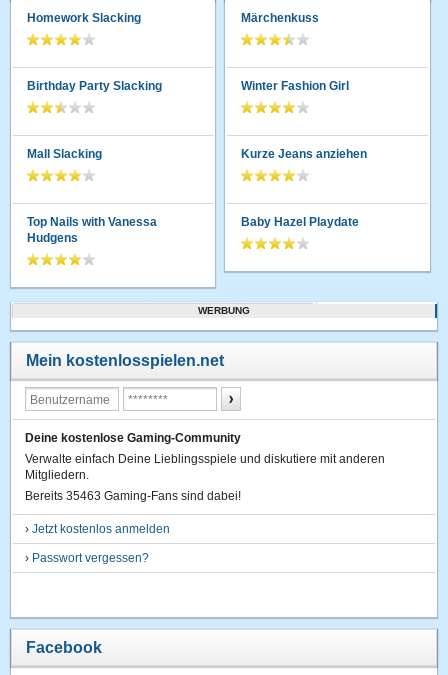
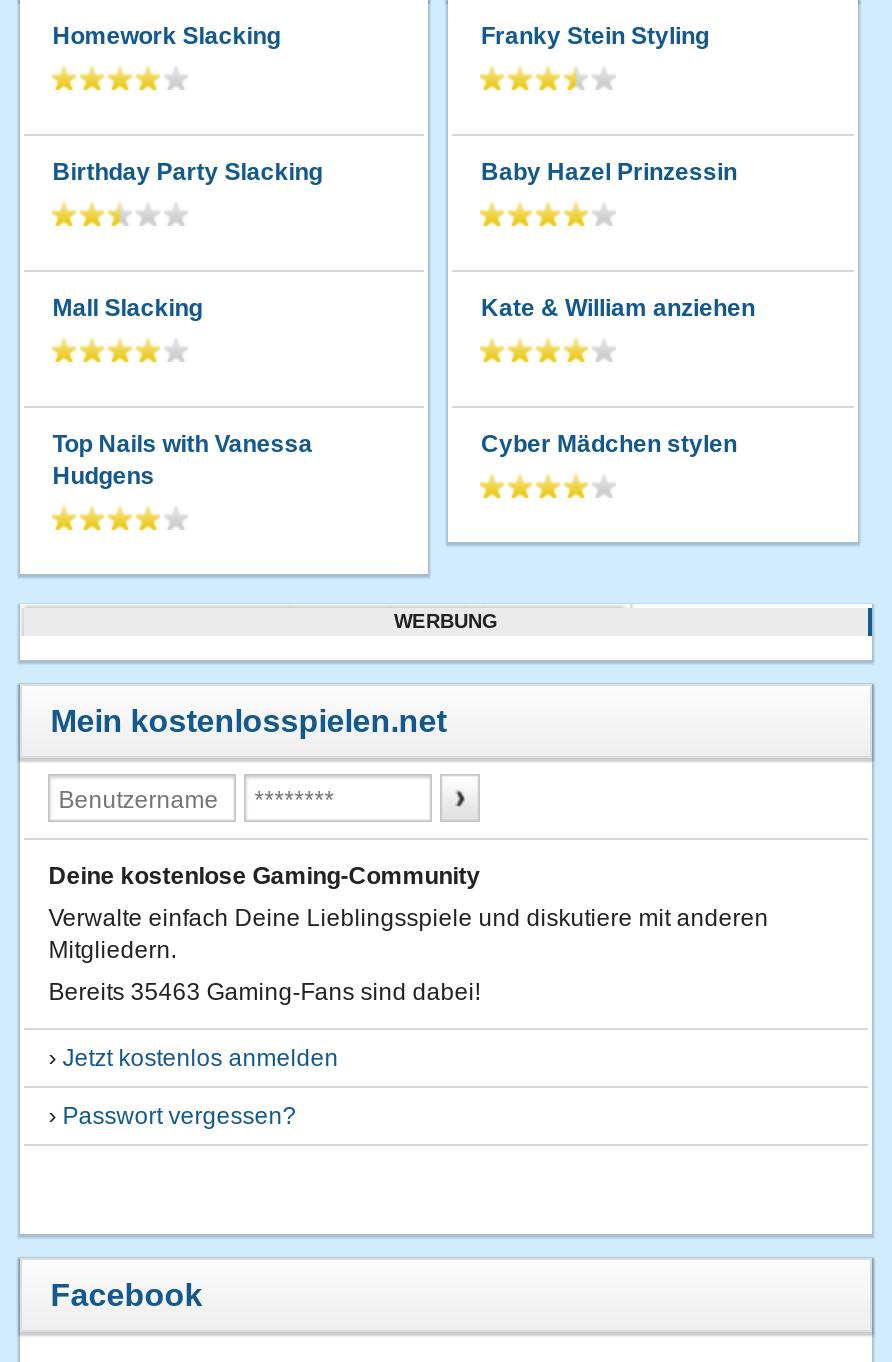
- Märchenkuss
+ Franky Stein Styling

- Winter Fashion Girl
+ Baby Hazel Prinzessin

- Kurze Jeans anziehen
+ Kate & William anziehen

- Baby Hazel Playdate
+ Cyber Mädchen stylen
